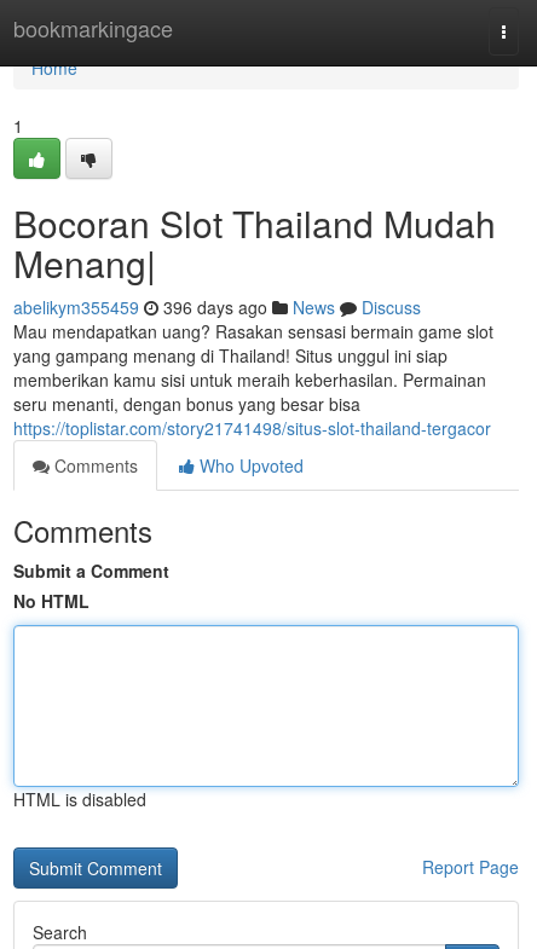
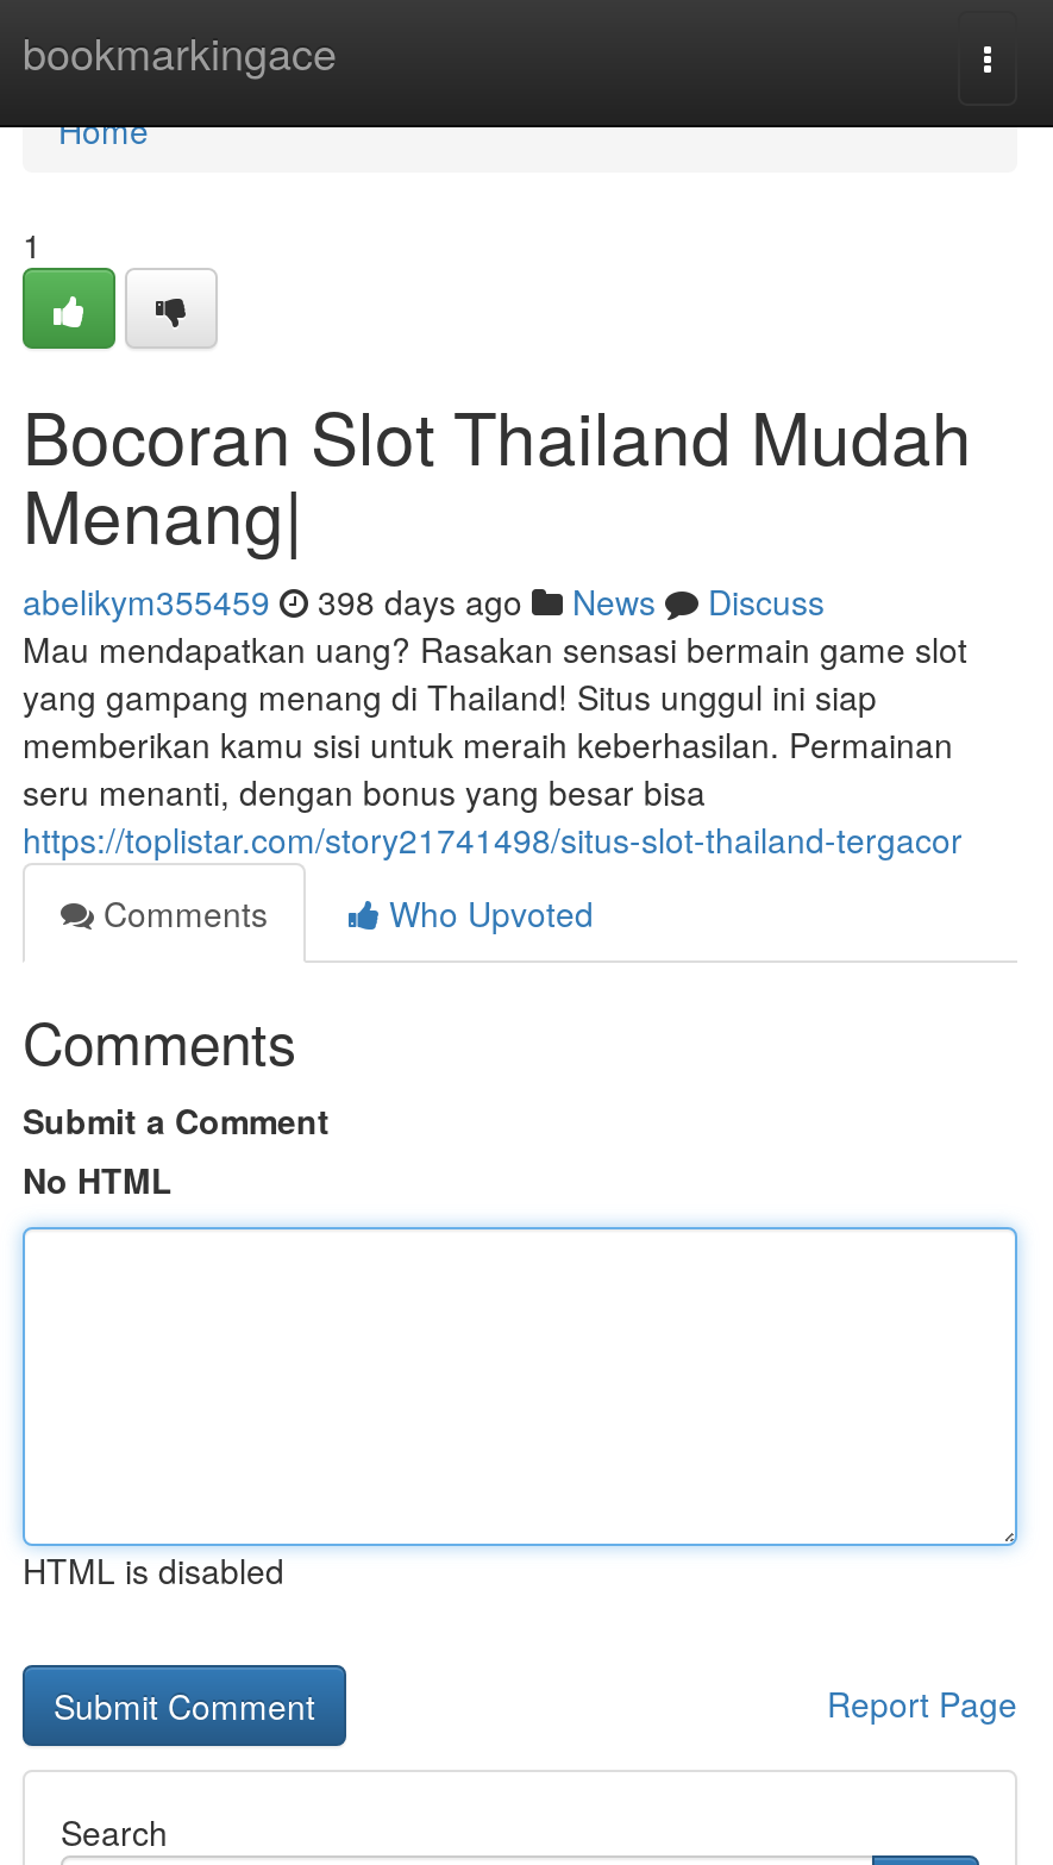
- abelikym355459 396 days ago News Discuss
+ abelikym355459 398 days ago News Discuss
